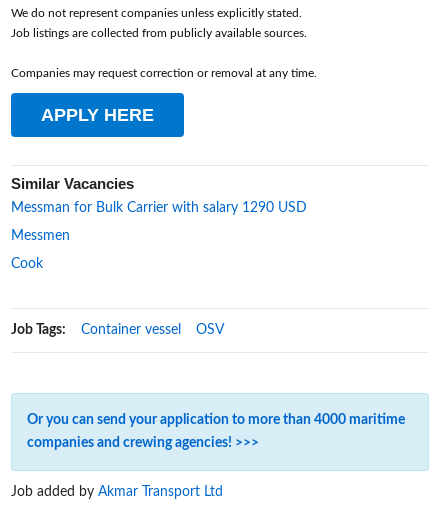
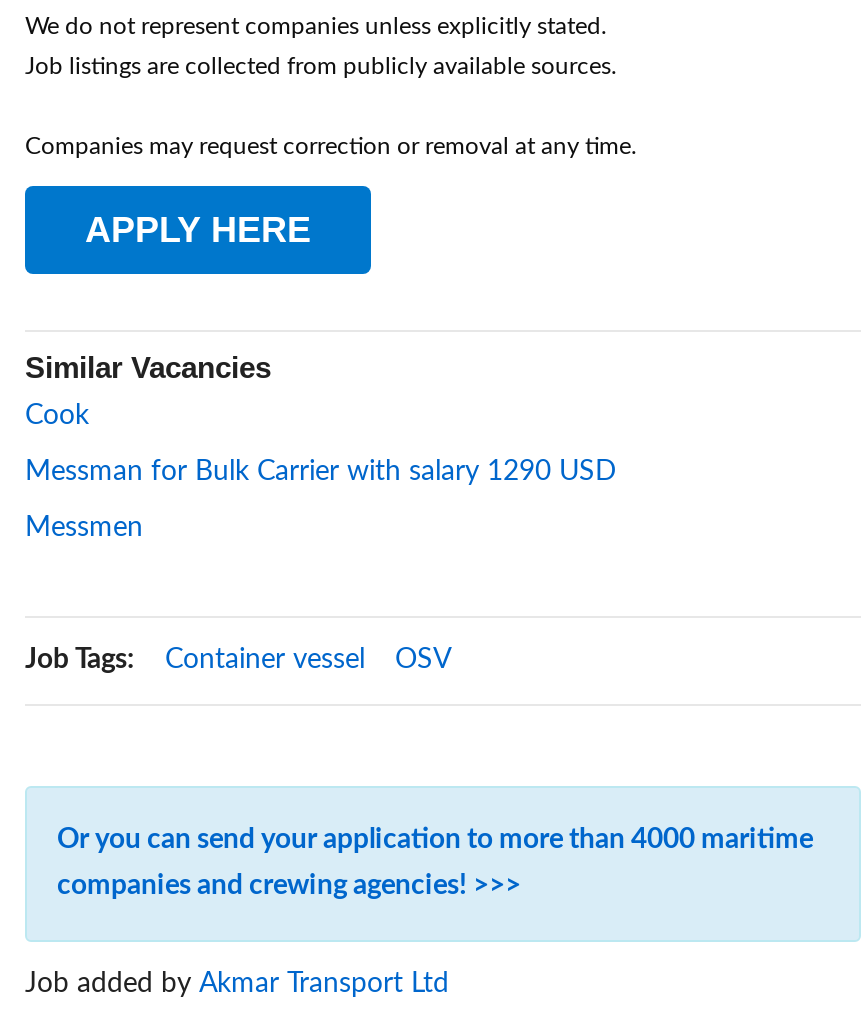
moved down: Messman for Bulk Carrier with salary 1290 USD | Messmen

moved up: Cook
